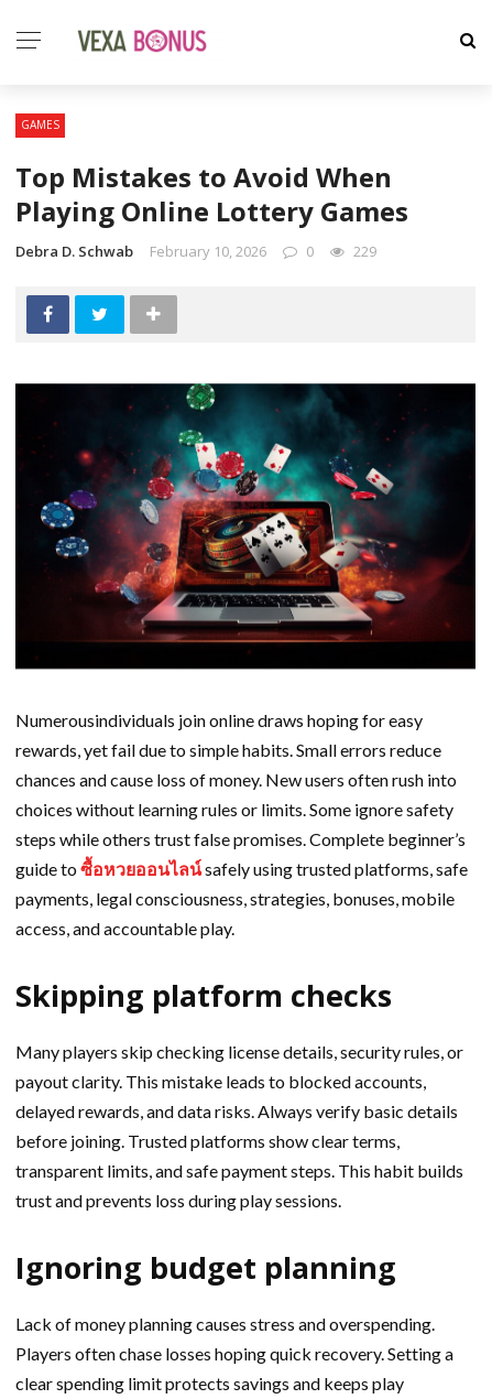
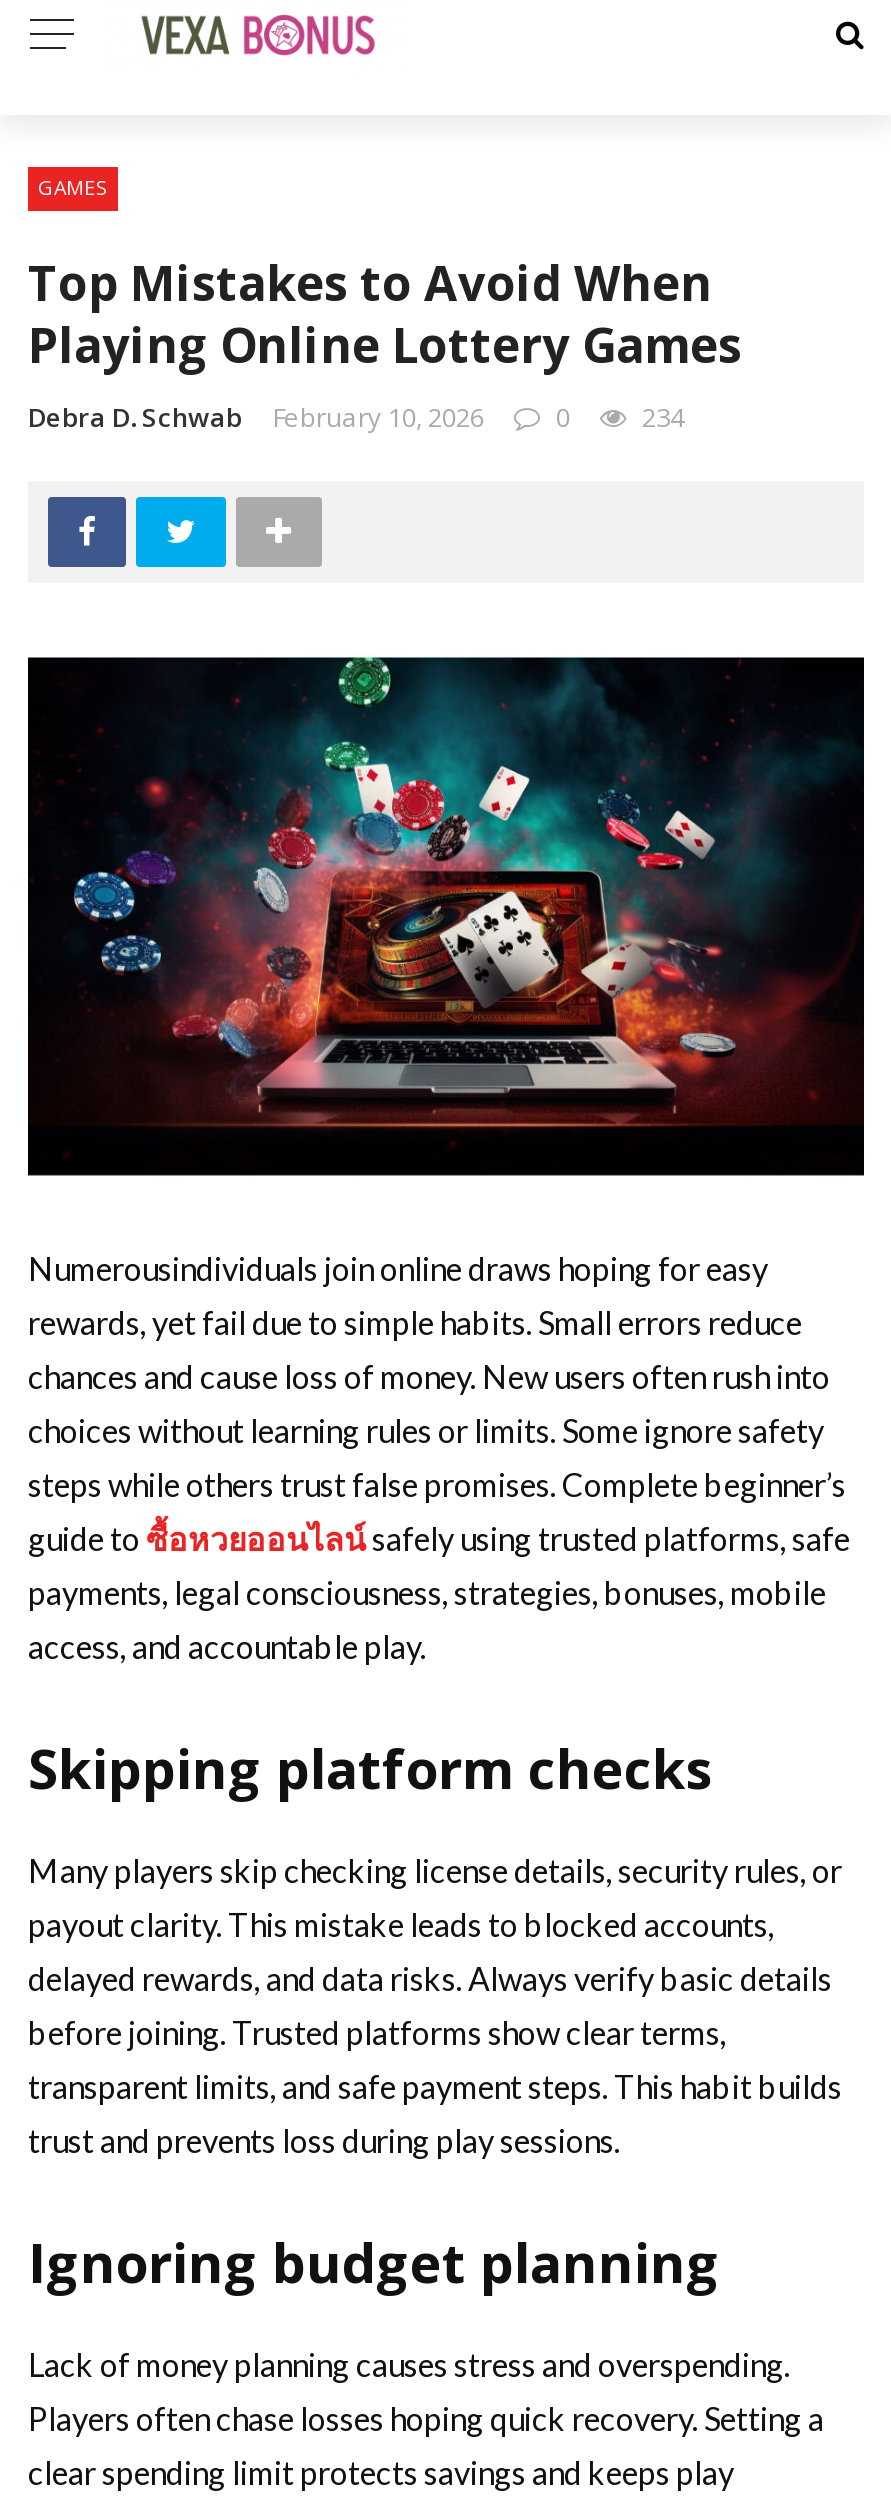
- Debra D. Schwab February 10, 2026 0 229
+ Debra D. Schwab February 10, 2026 0 234
